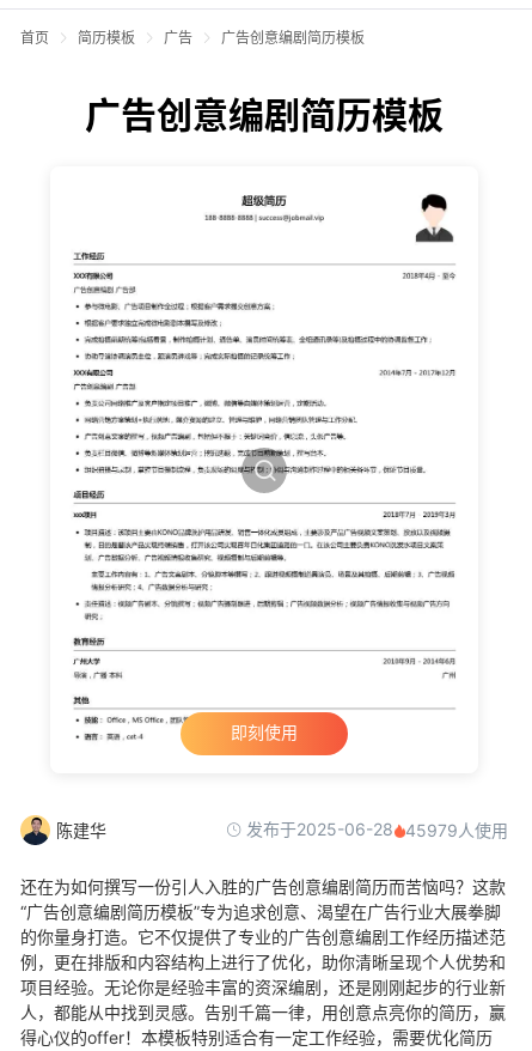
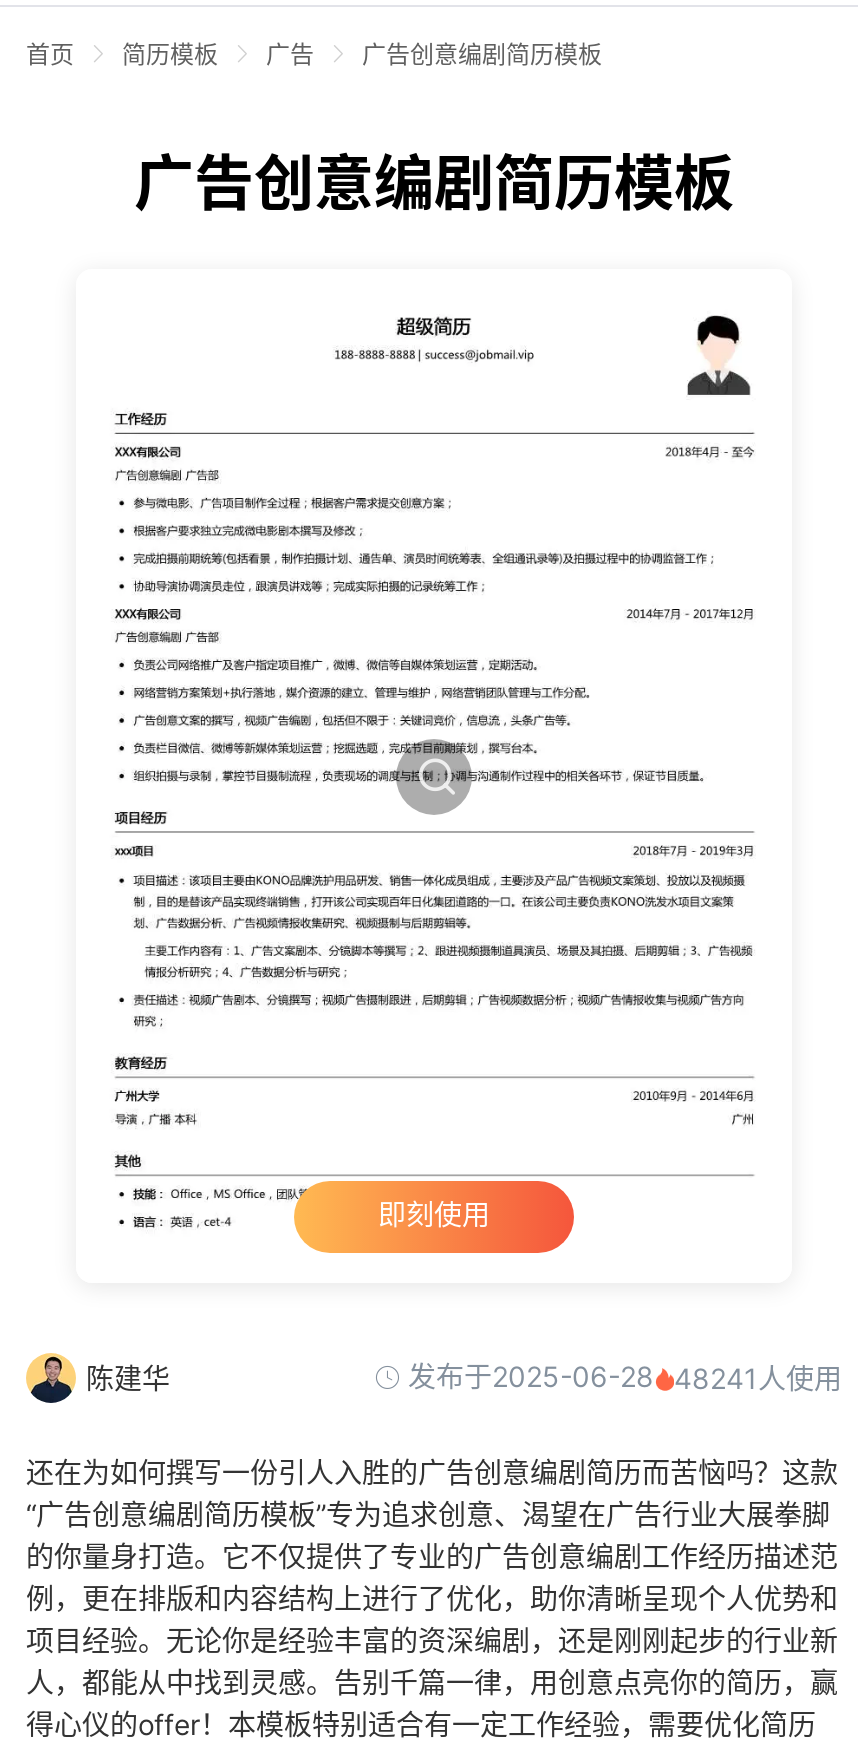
- 发布于2025-06-28 45979人使用
+ 发布于2025-06-28 48241人使用
